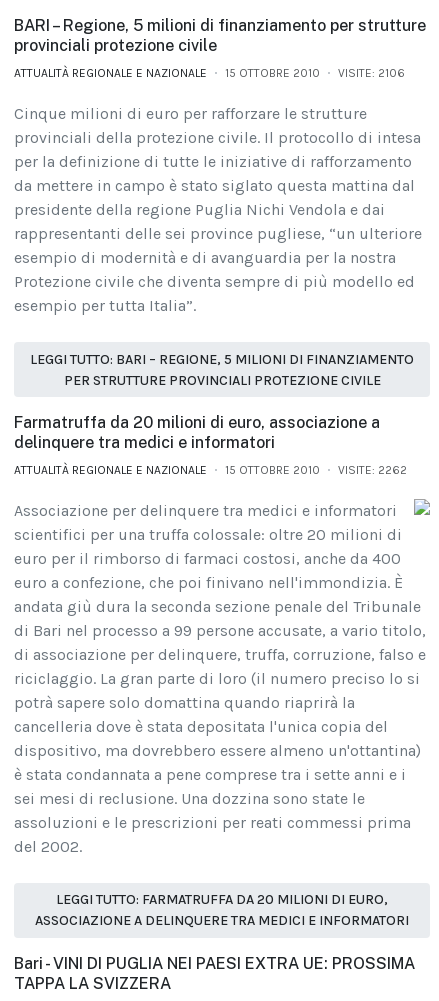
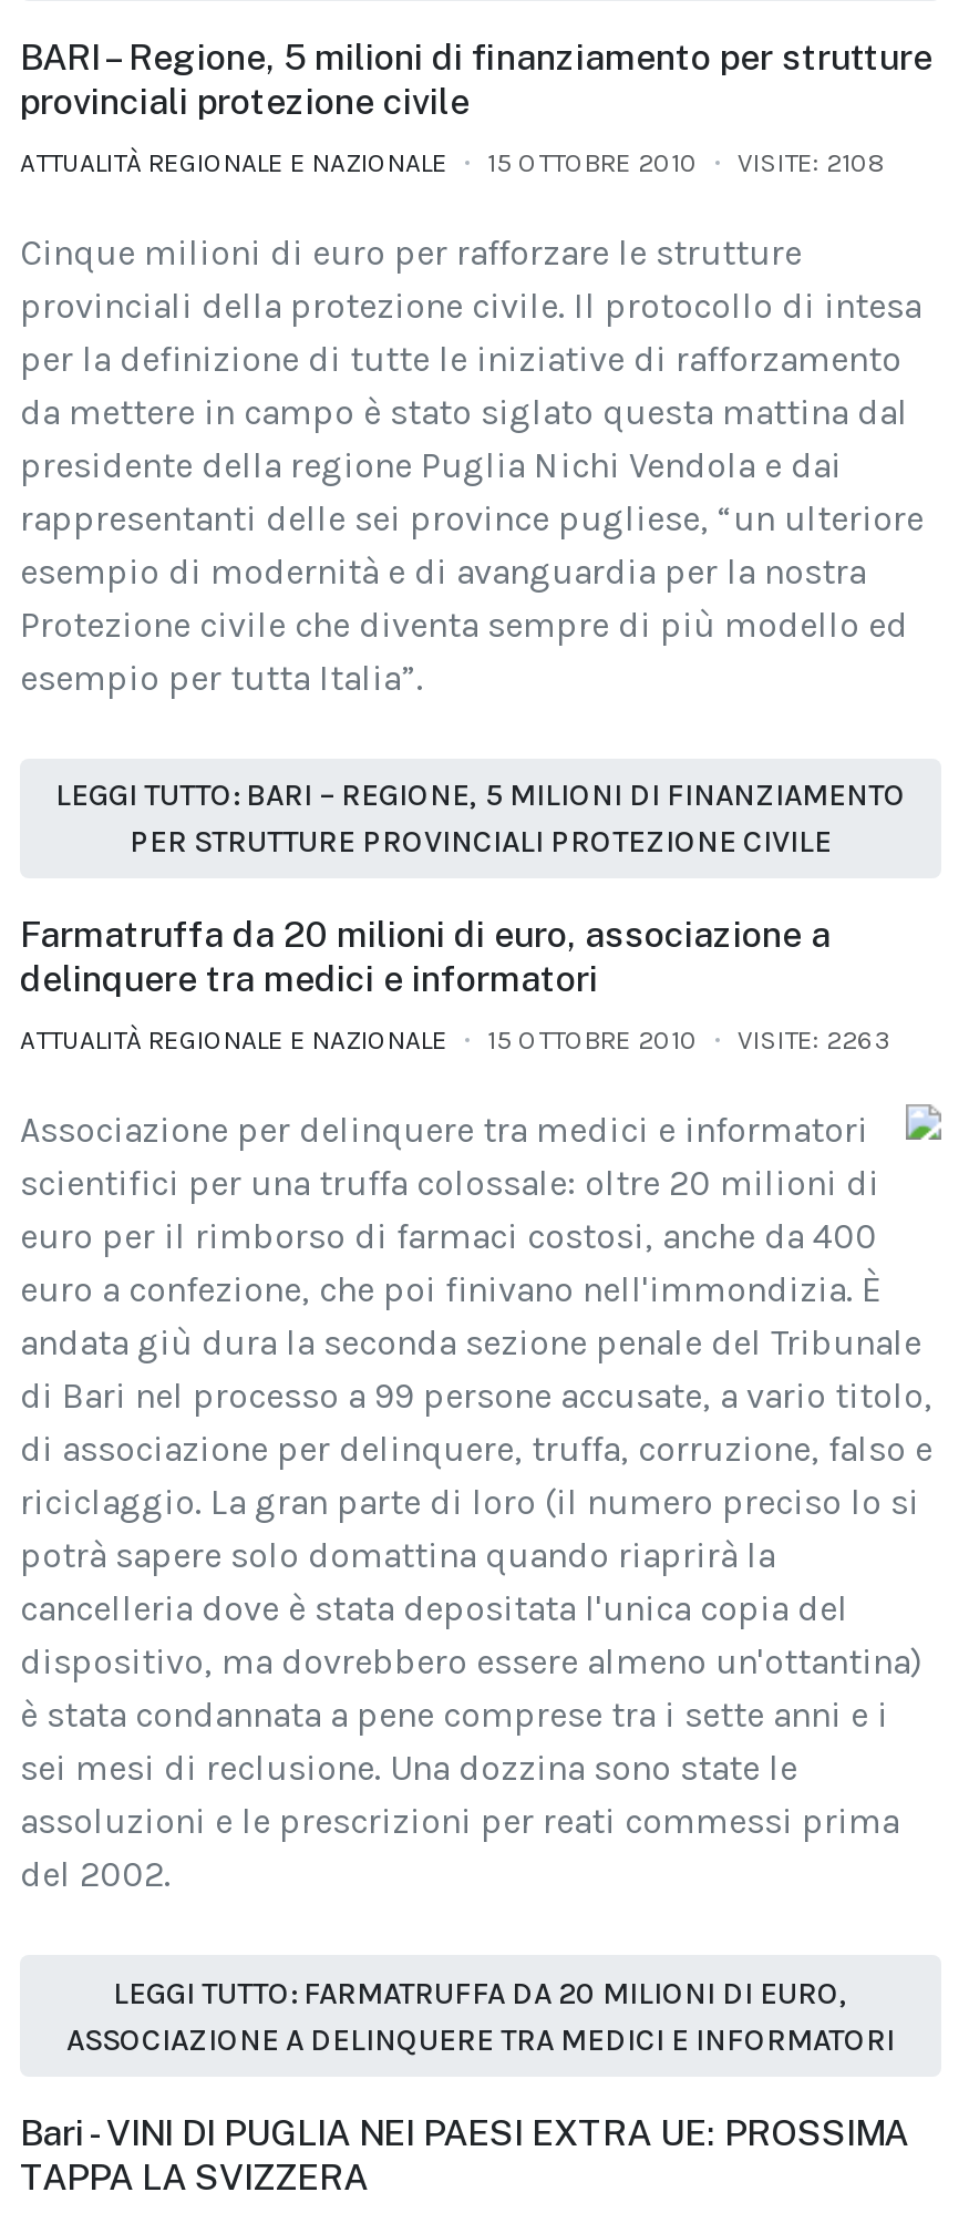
- ATTUALITÀ REGIONALE E NAZIONALE 15 OTTOBRE 2010 VISITE: 2106
+ ATTUALITÀ REGIONALE E NAZIONALE 15 OTTOBRE 2010 VISITE: 2108

- ATTUALITÀ REGIONALE E NAZIONALE 15 OTTOBRE 2010 VISITE: 2262
+ ATTUALITÀ REGIONALE E NAZIONALE 15 OTTOBRE 2010 VISITE: 2263
